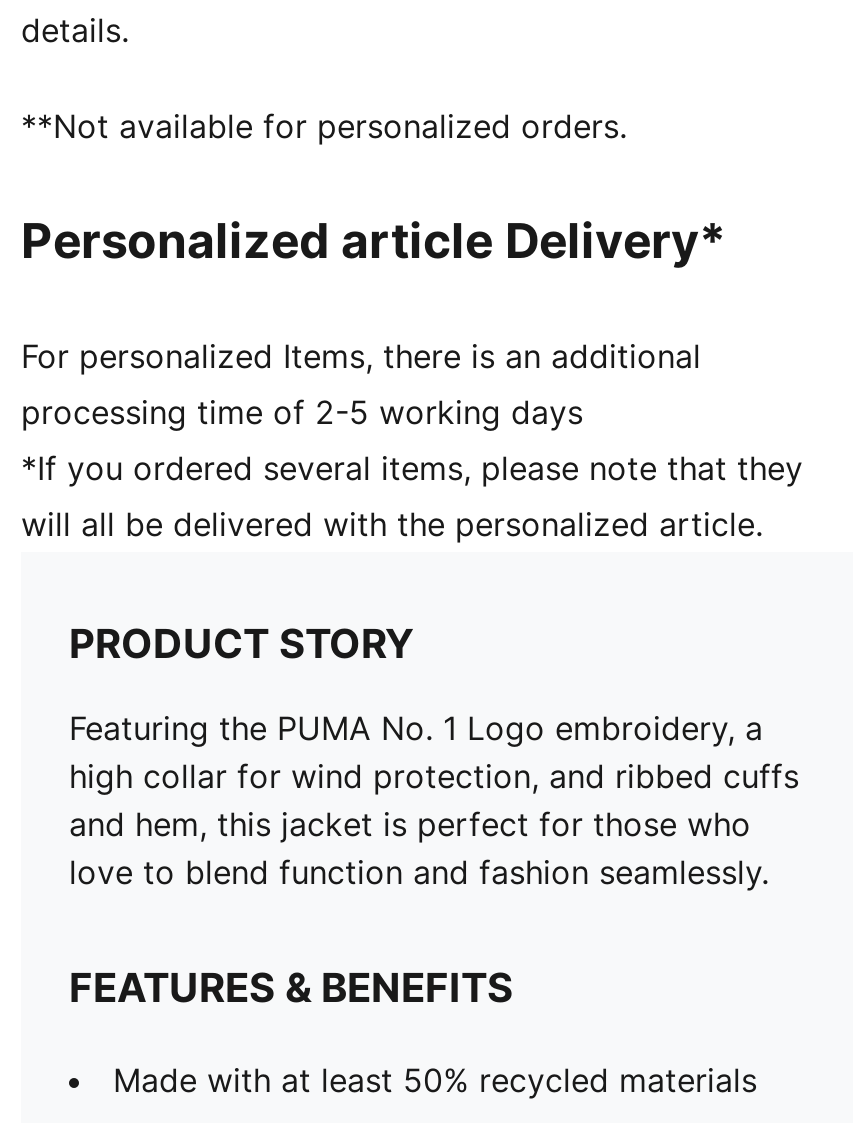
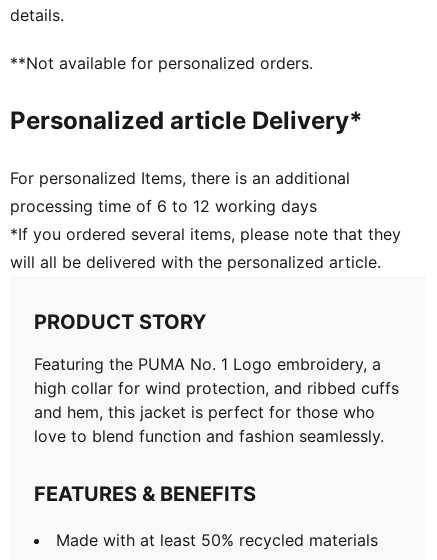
- processing time of 2-5 working days
+ processing time of 6 to 12 working days
